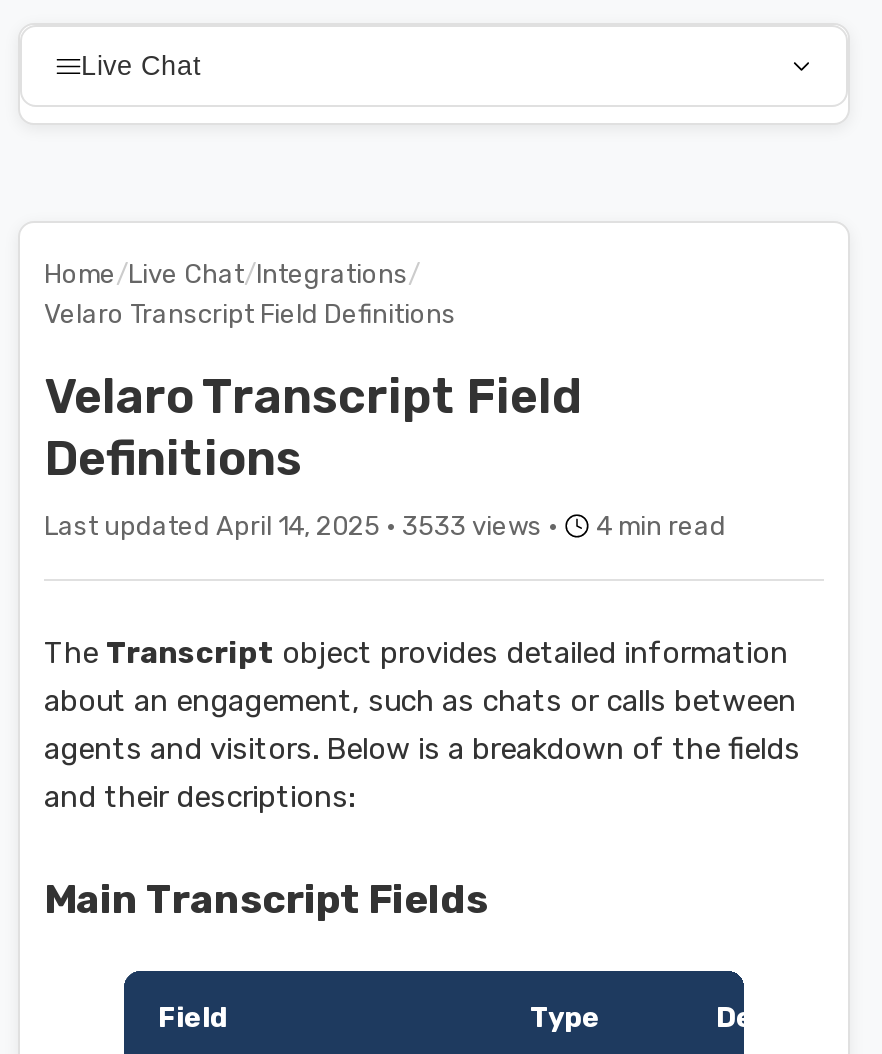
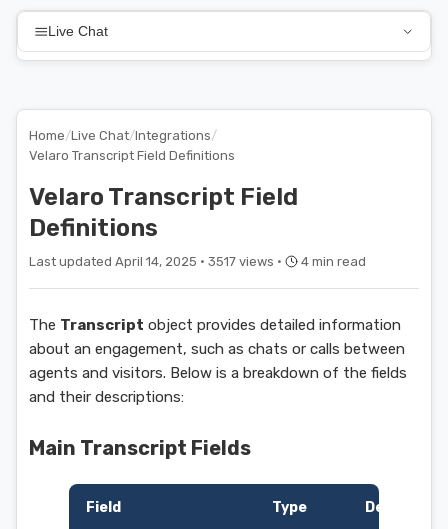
- Last updated April 14, 2025 · 3533 views ·
+ Last updated April 14, 2025 · 3517 views ·
